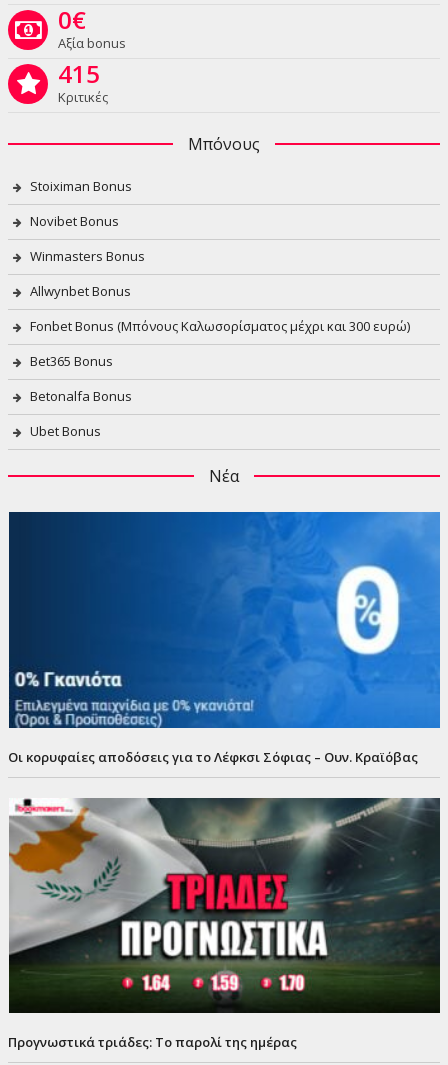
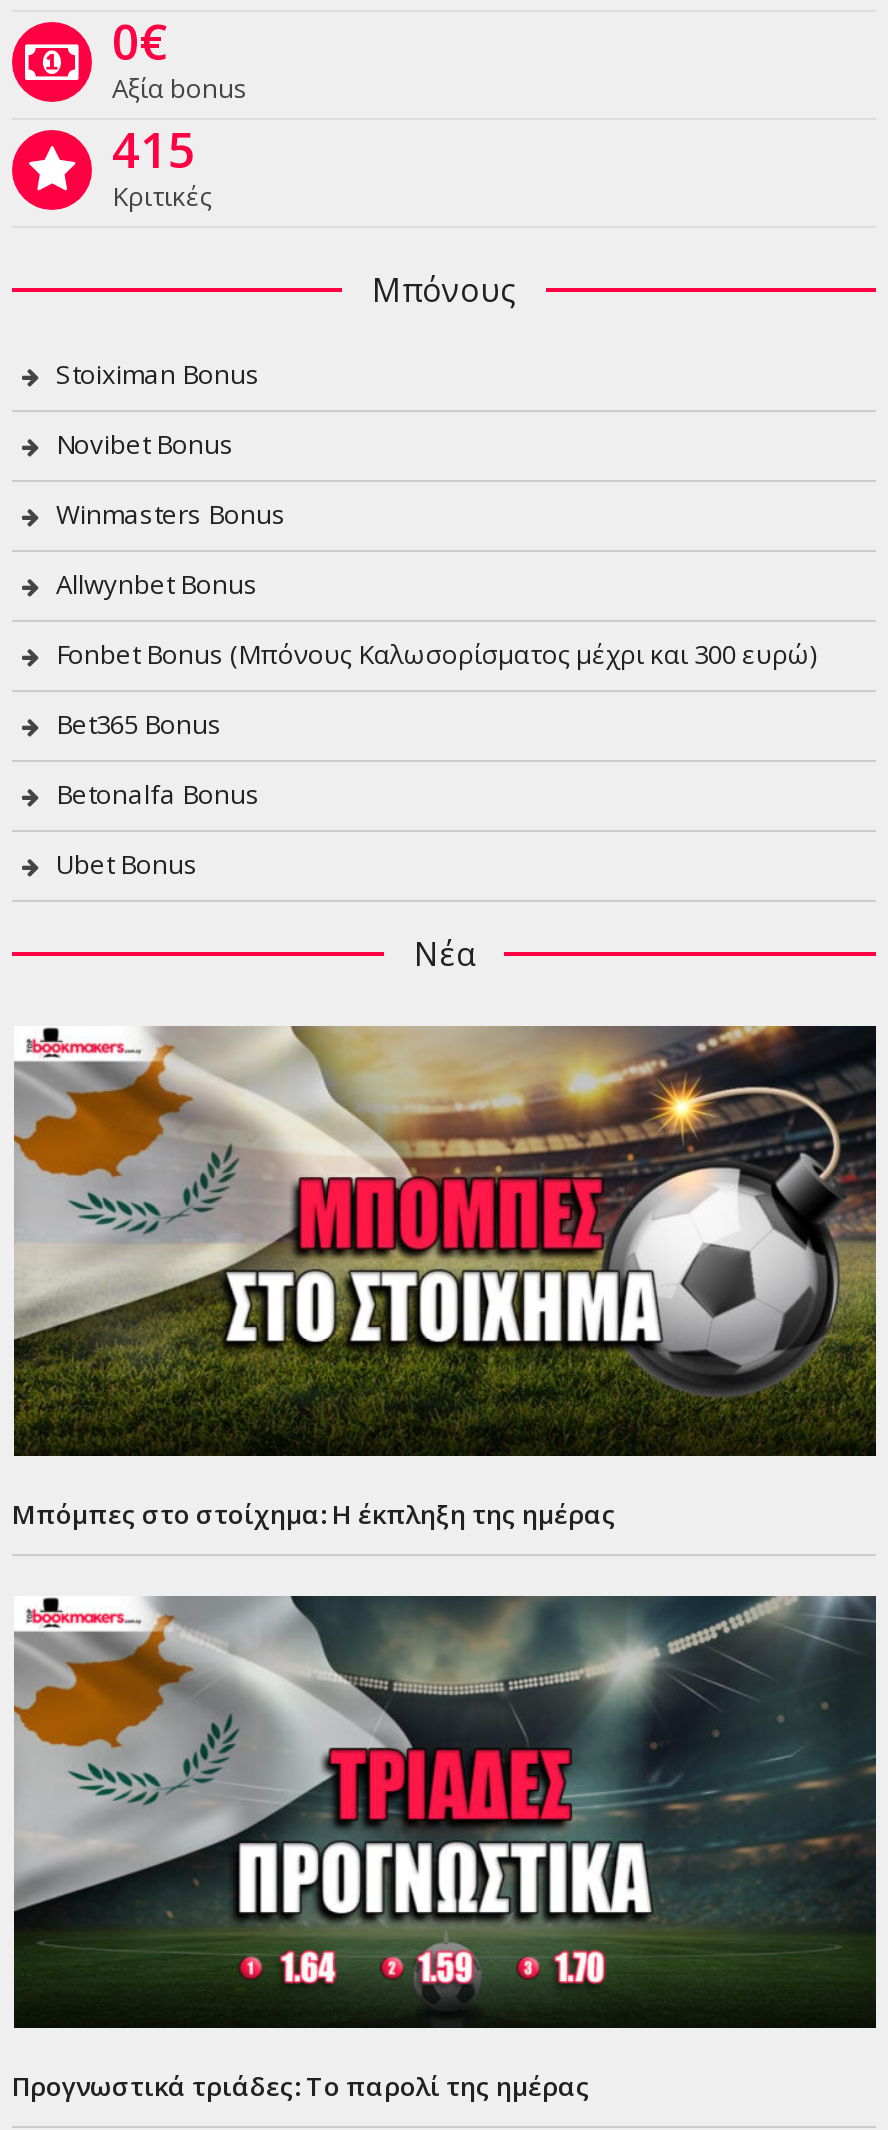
- [image]
- Οι κορυφαίες αποδόσεις για το Λέφκσι Σόφιας – Ουν. Κραϊόβας
+ [image]
+ Μπόμπες στο στοίχημα: Η έκπληξη της ημέρας
